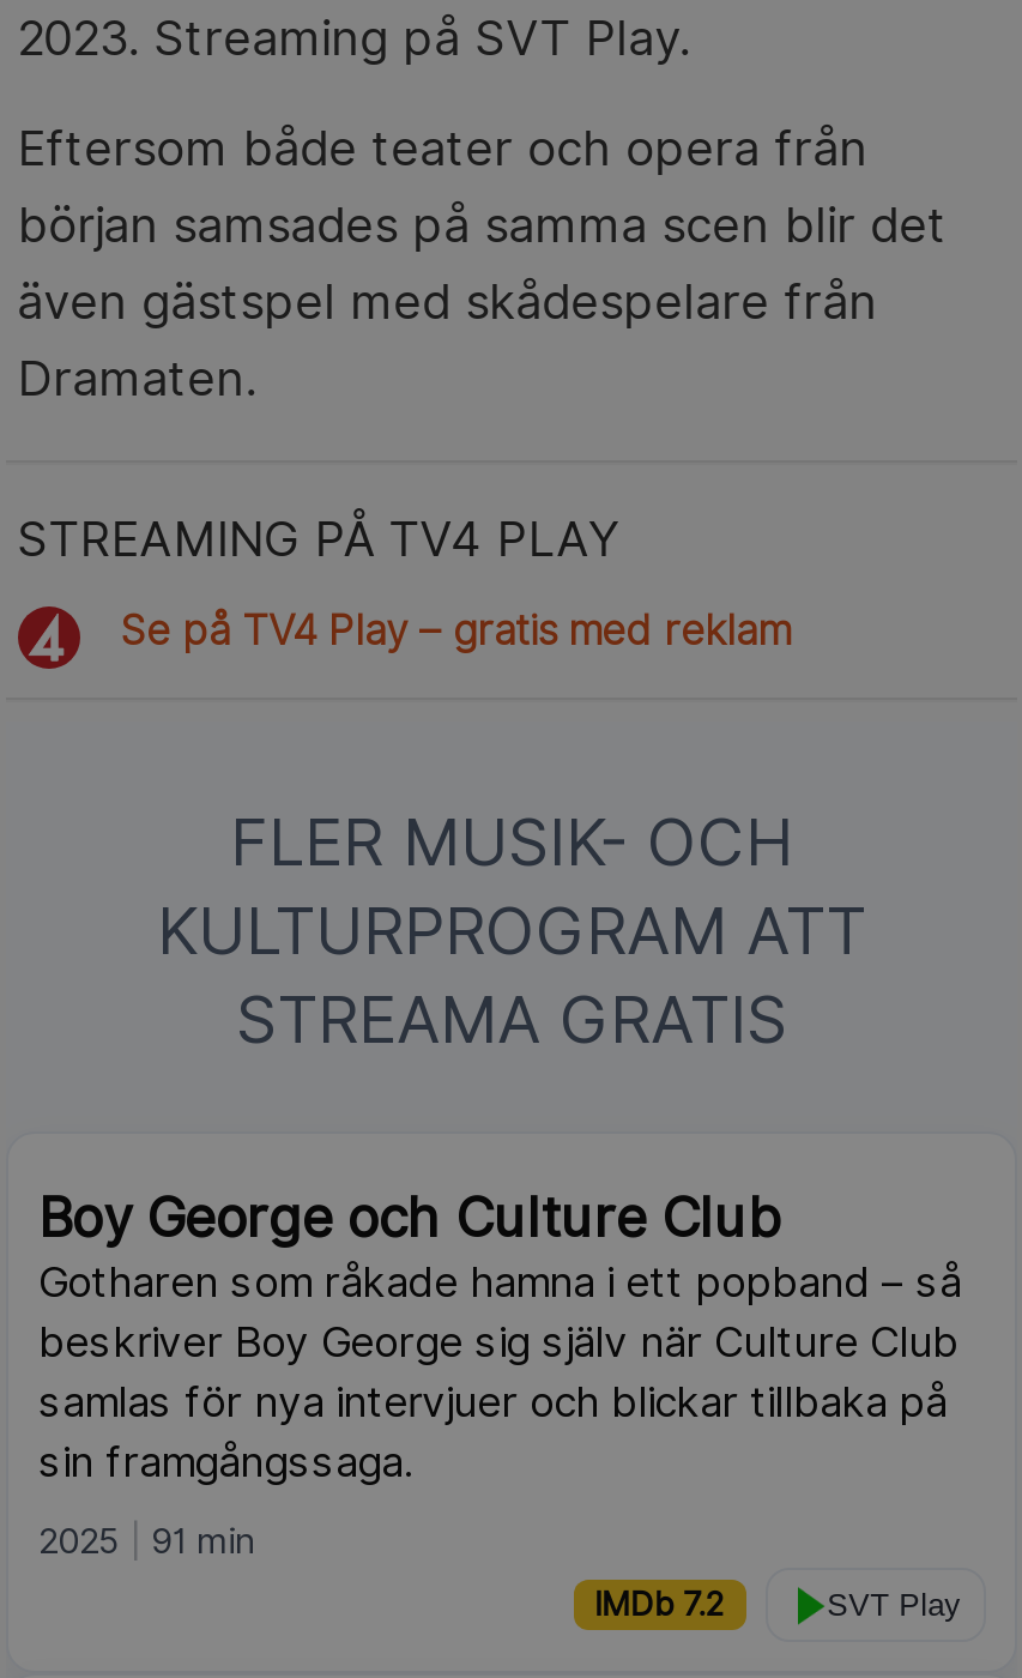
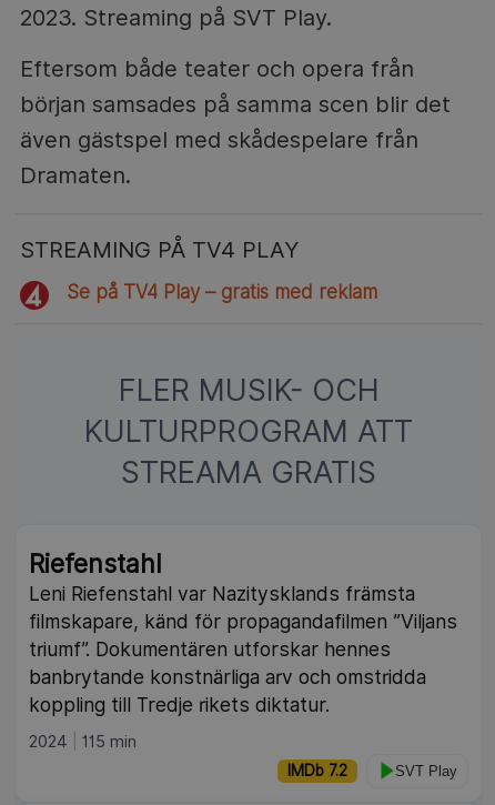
- Boy George och Culture Club
- Gotharen som råkade hamna i ett popband – så
- beskriver Boy George sig själv när Culture Club
- samlas för nya intervjuer och blickar tillbaka på
- sin framgångssaga.
+ Riefenstahl
+ Leni Riefenstahl var Nazitysklands främsta
+ filmskapare, känd för propagandafilmen ”Viljans
+ triumf”. Dokumentären utforskar hennes
+ banbrytande konstnärliga arv och omstridda
+ koppling till Tredje rikets diktatur.

- 2025
- 91 min
+ 2024
+ 115 min
